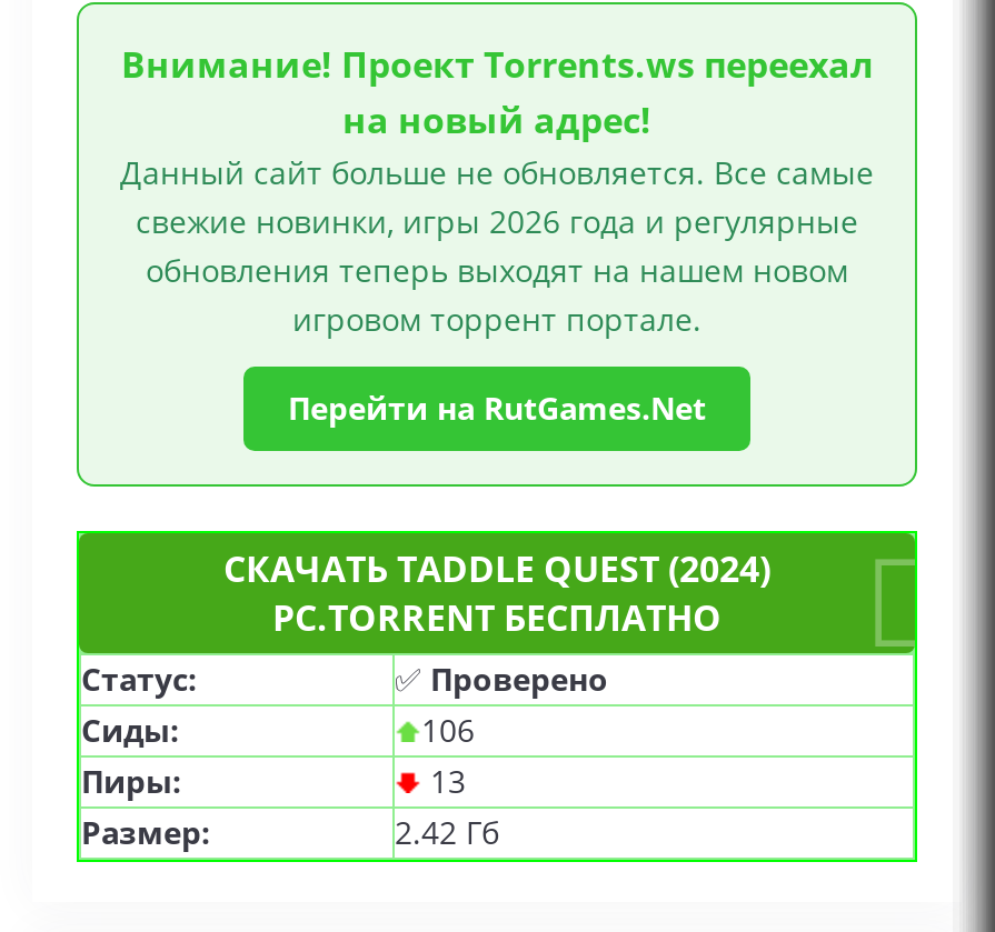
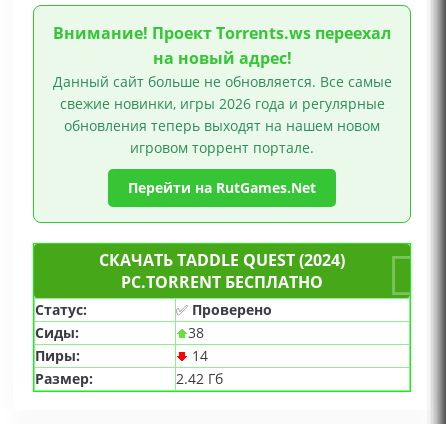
- 106
+ 38

- 13
+ 14
